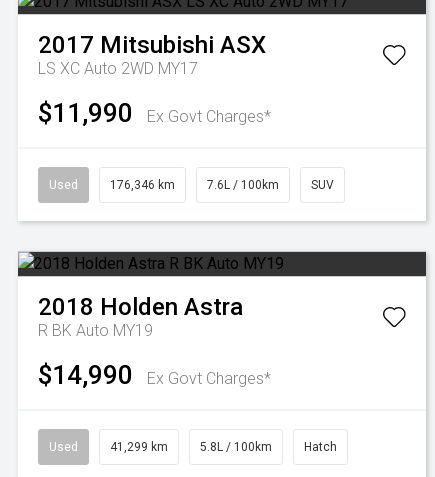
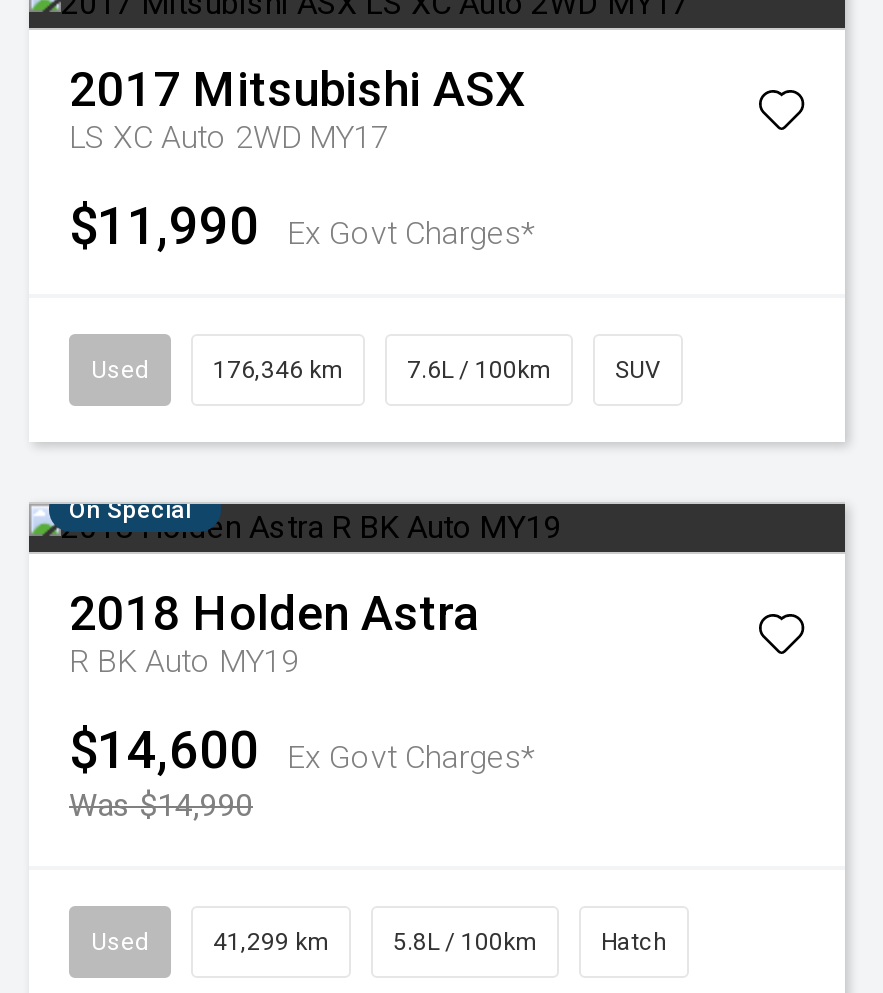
+ On Special

- $14,990 Ex Govt Charges*
+ $14,600 Ex Govt Charges*

+ Was $14,990
